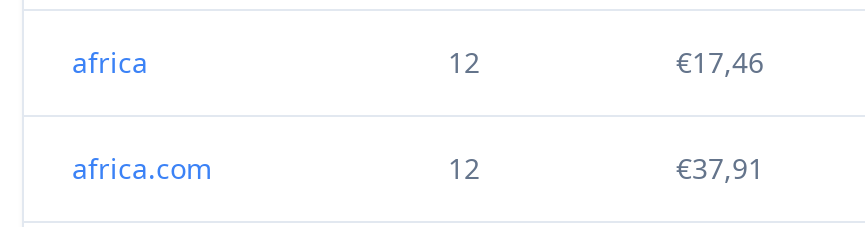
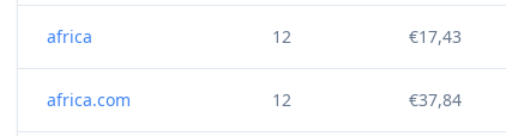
- €17,46
+ €17,43

- €37,91
+ €37,84
